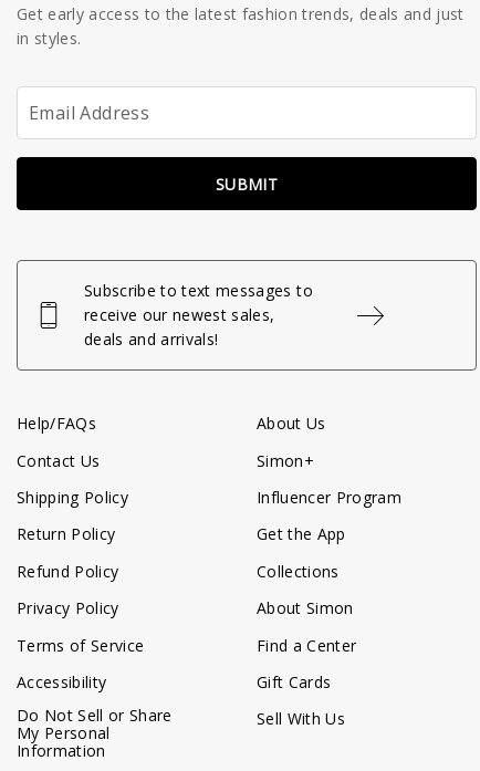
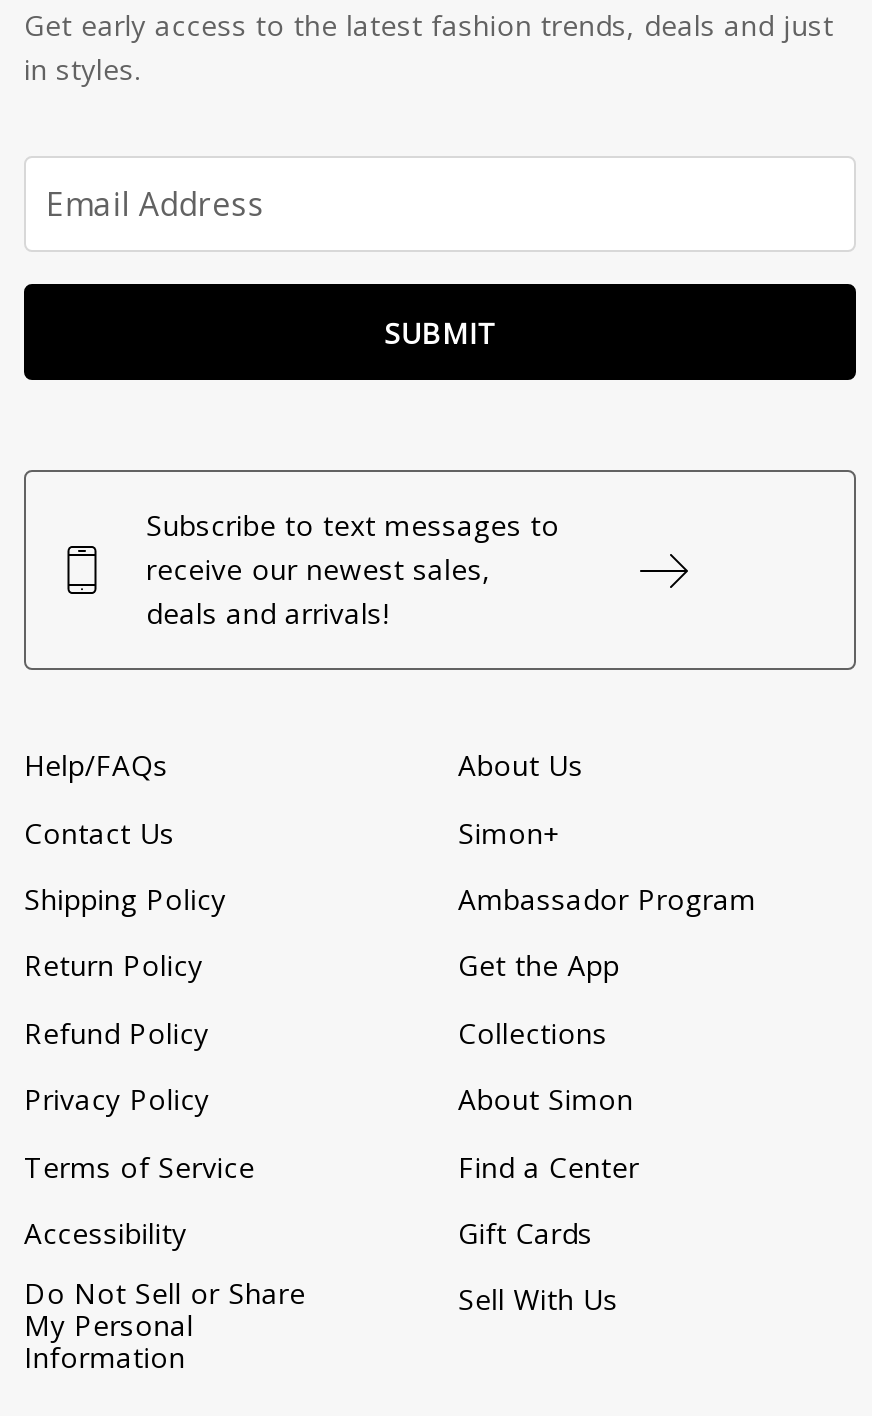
- Influencer Program
+ Ambassador Program
